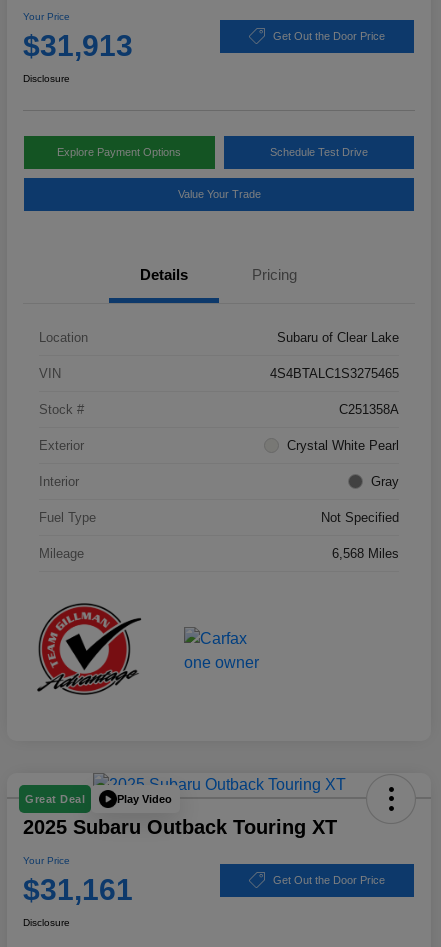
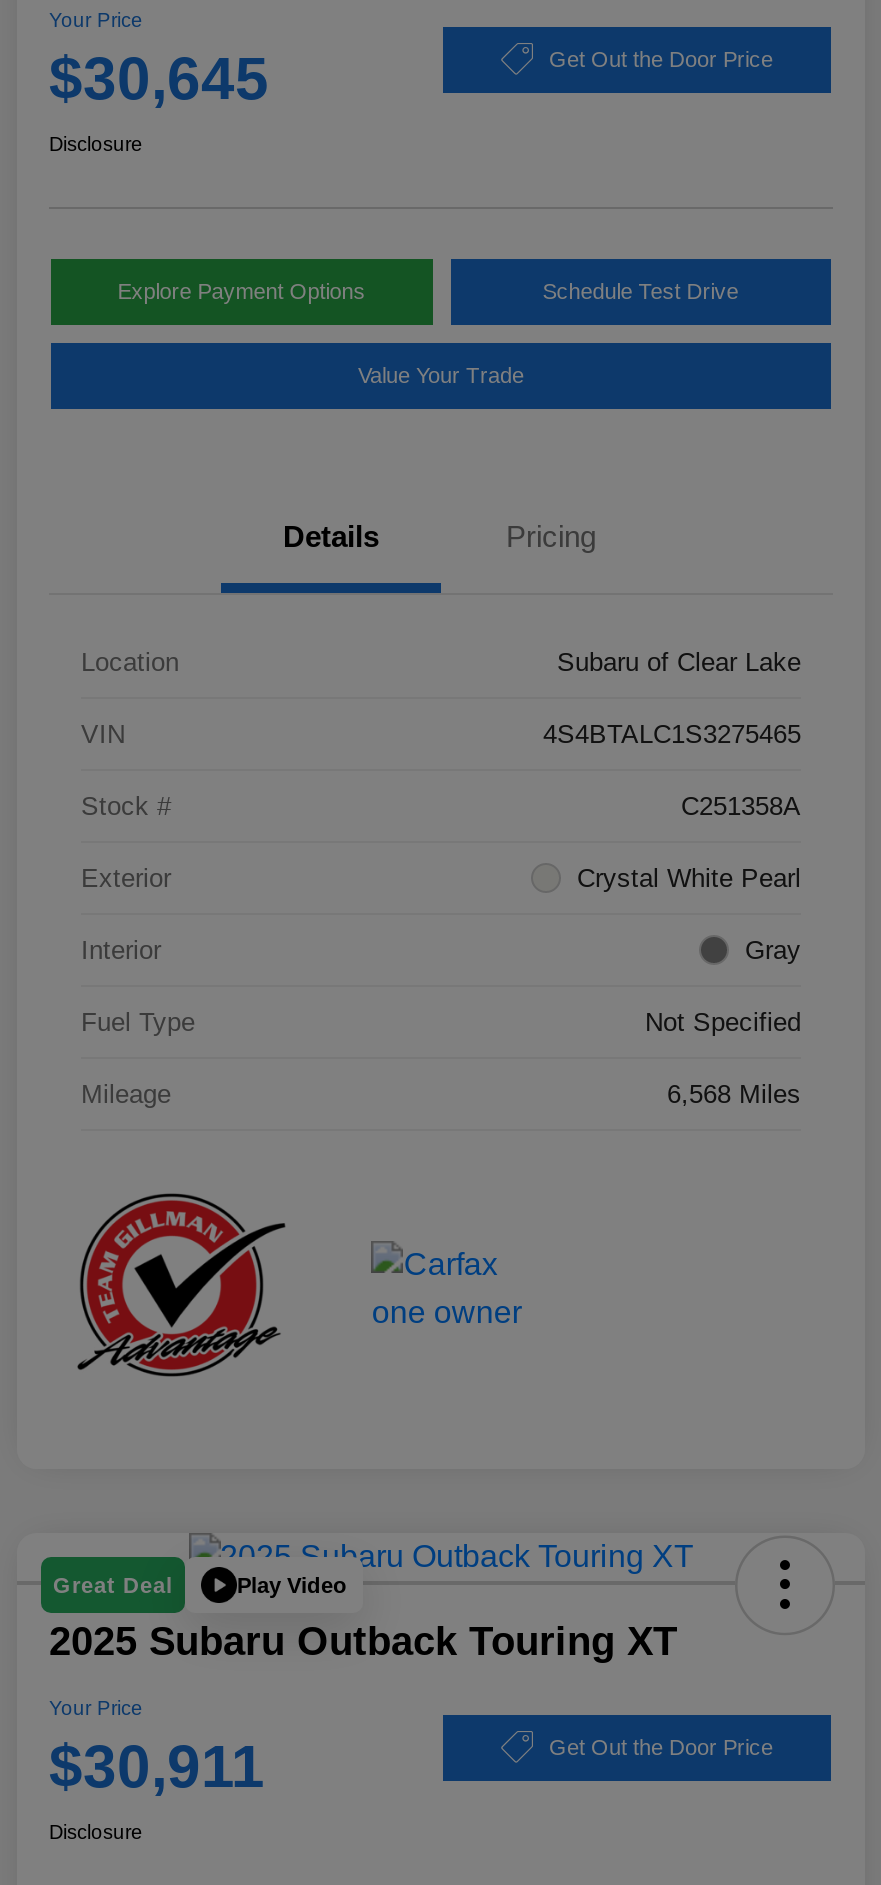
- $31,913
+ $30,645

- $31,161
+ $30,911
